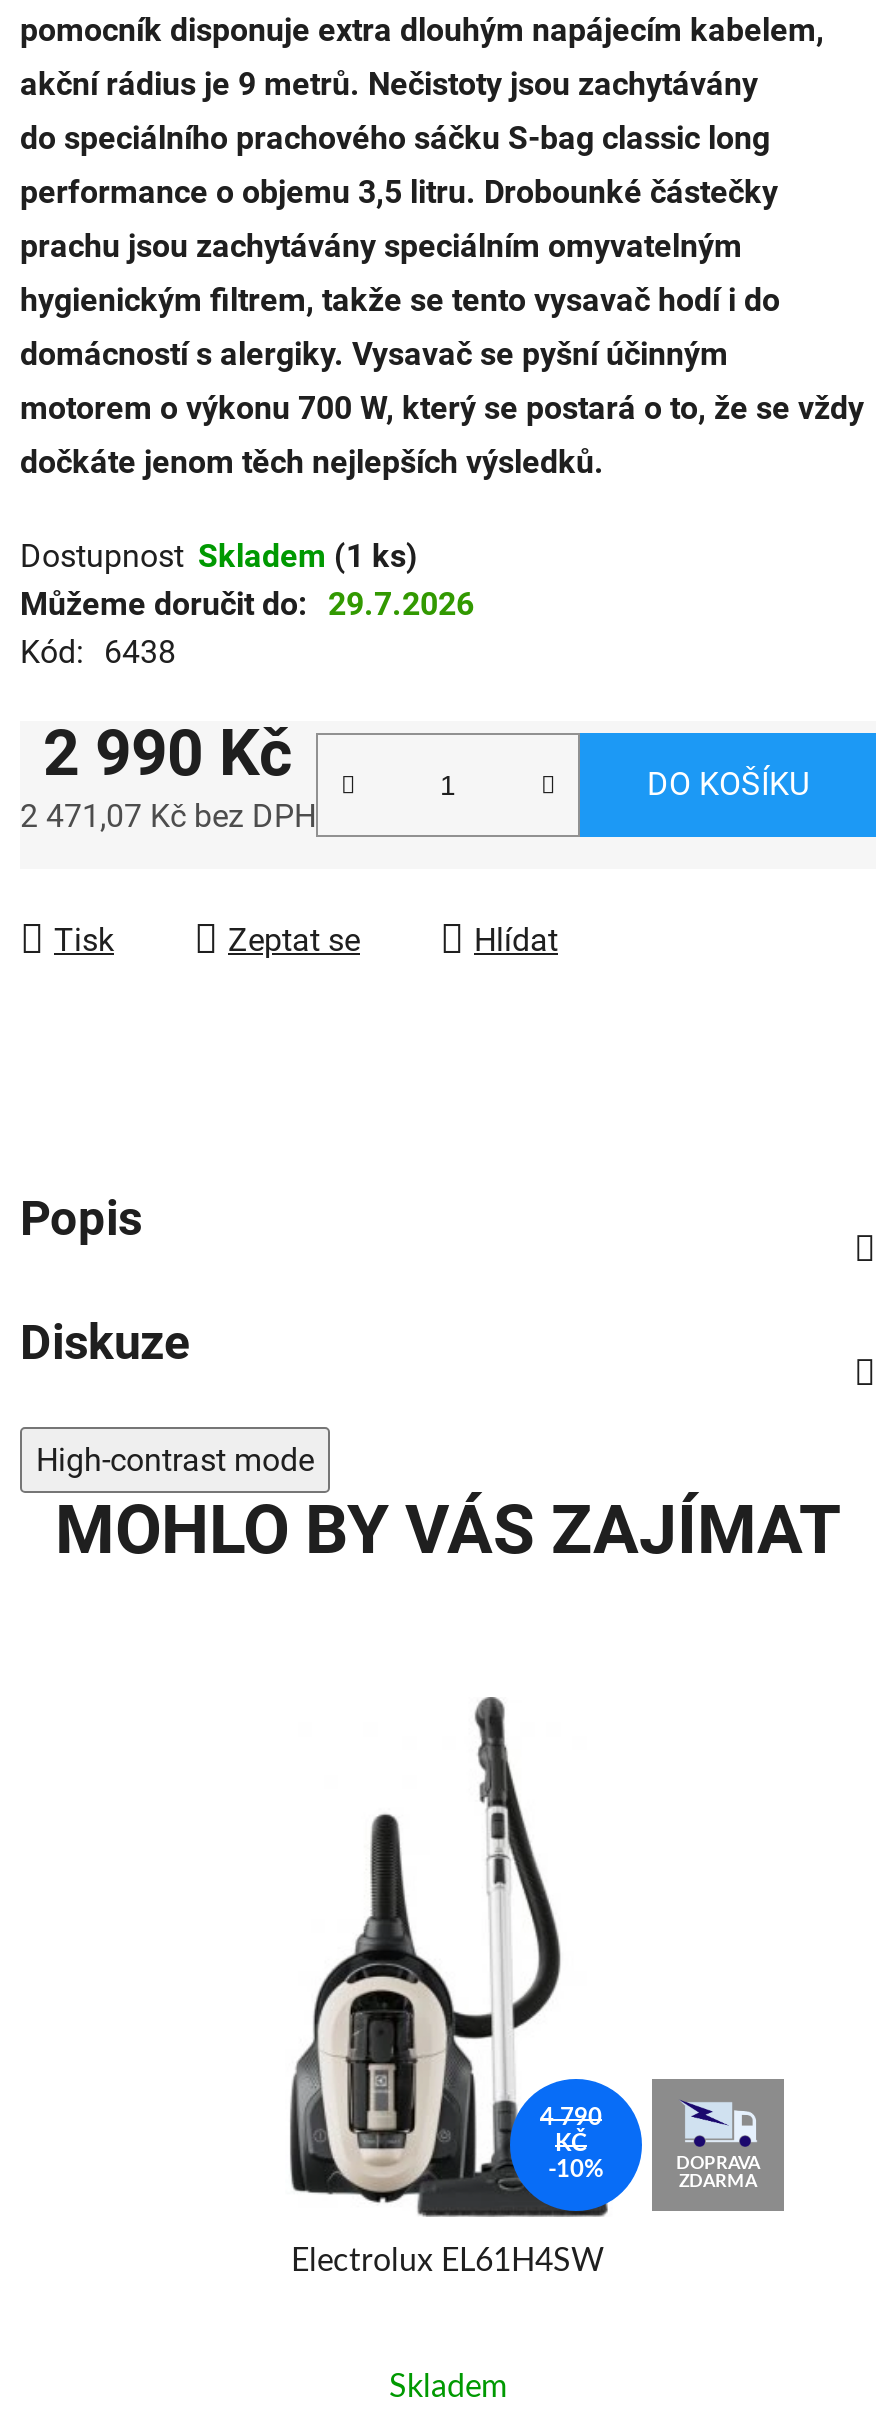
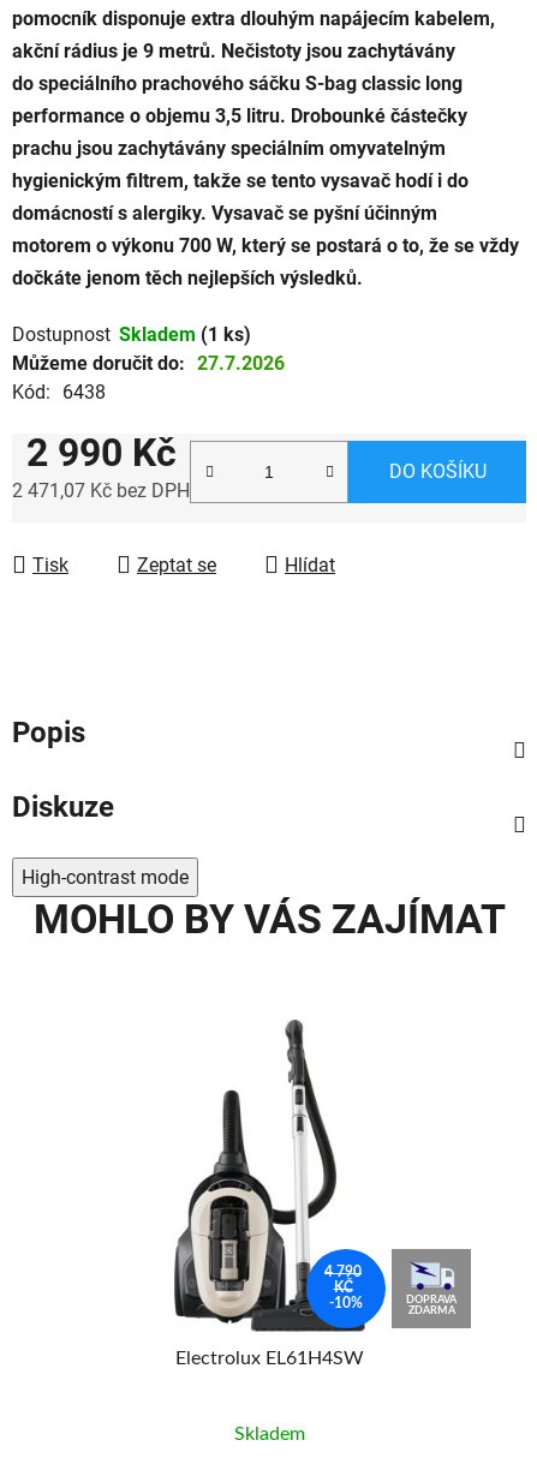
- Můžeme doručit do: 29.7.2026
+ Můžeme doručit do: 27.7.2026
